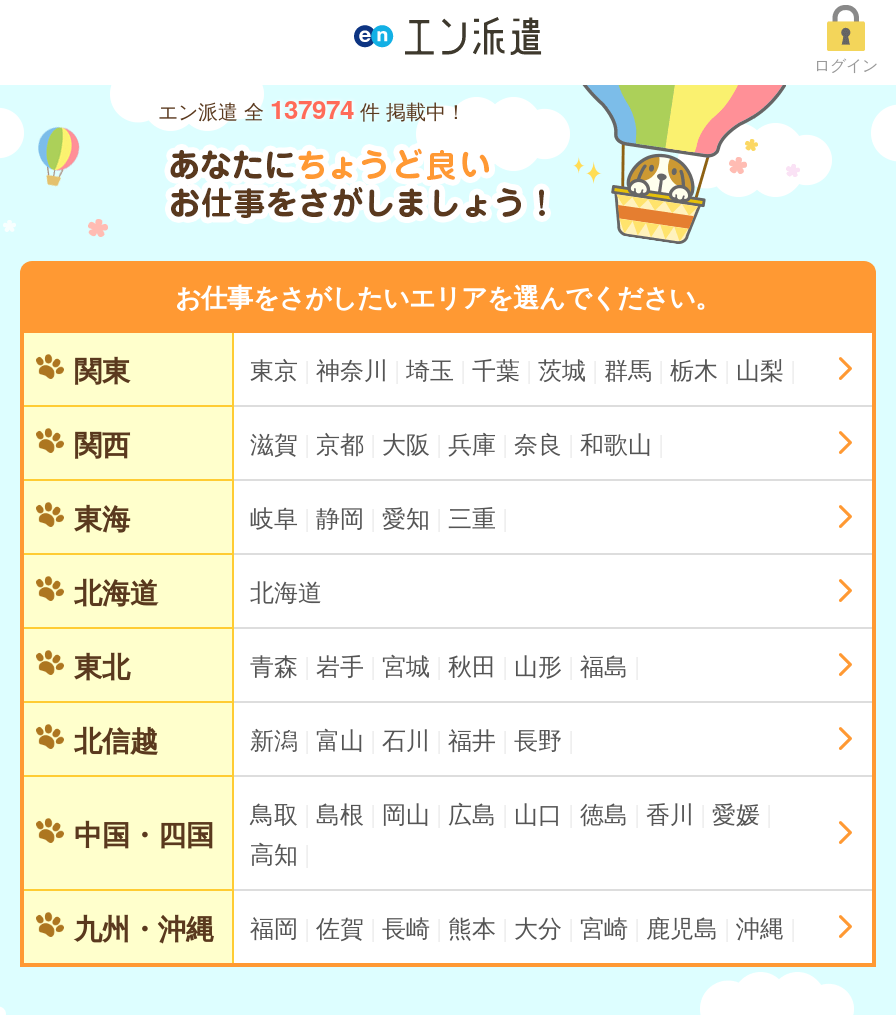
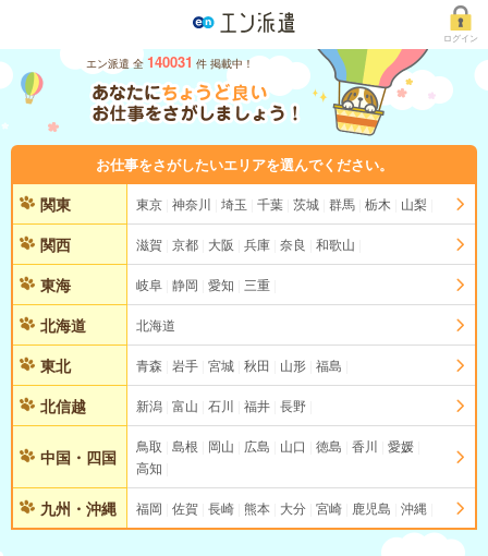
- エン派遣 全 137974 件 掲載中！
+ エン派遣 全 140031 件 掲載中！
